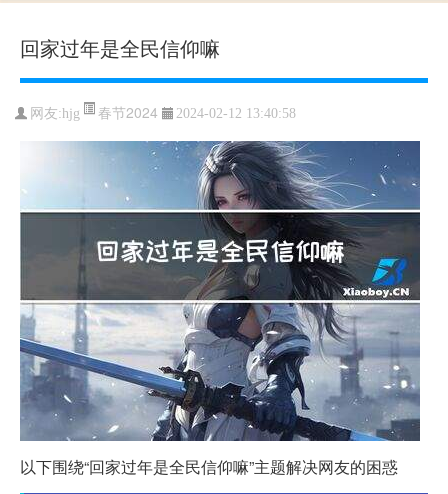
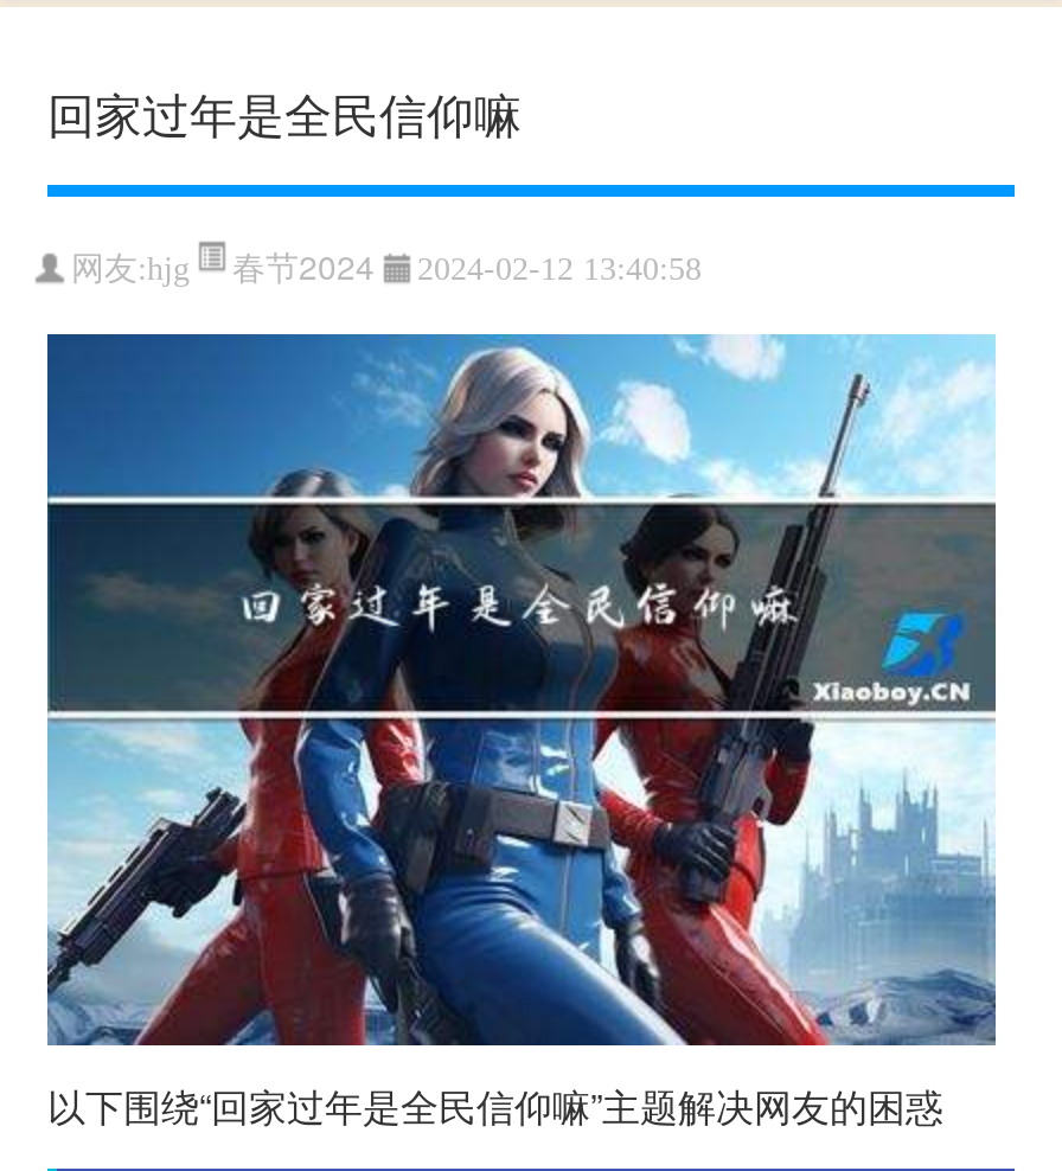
- [image]
+ [image]
